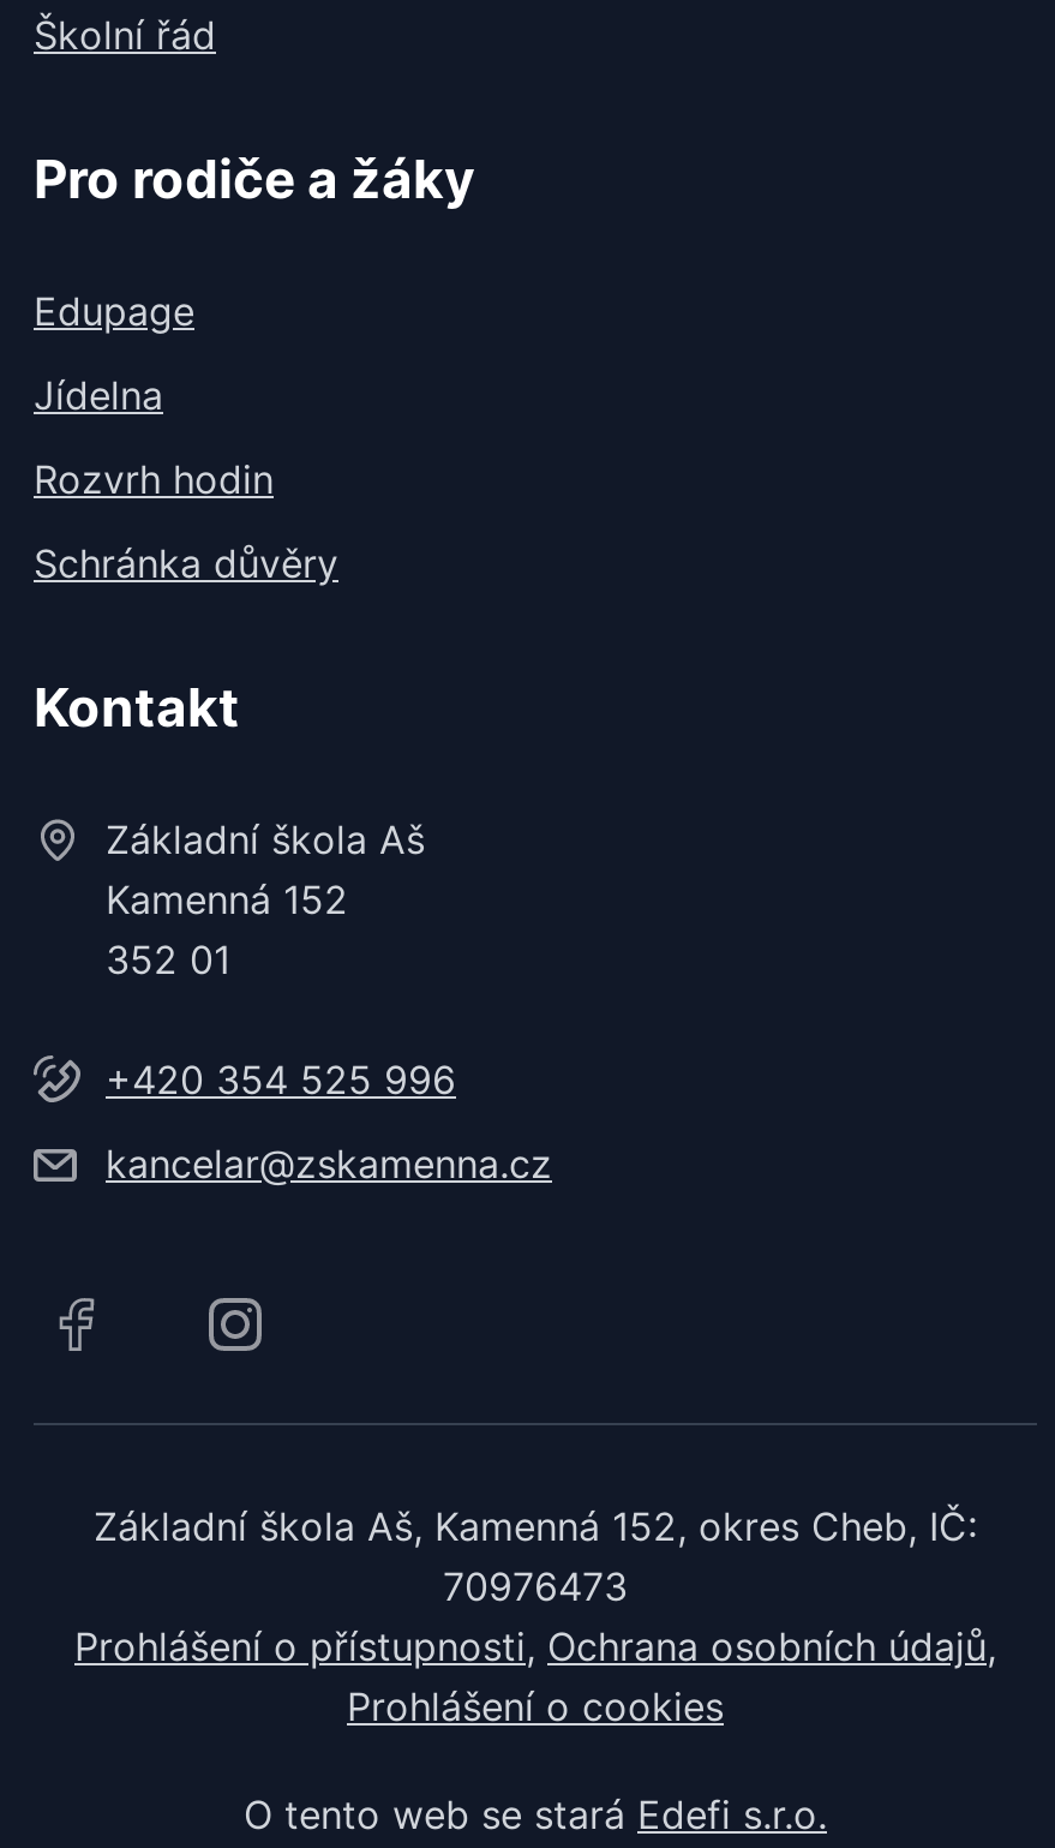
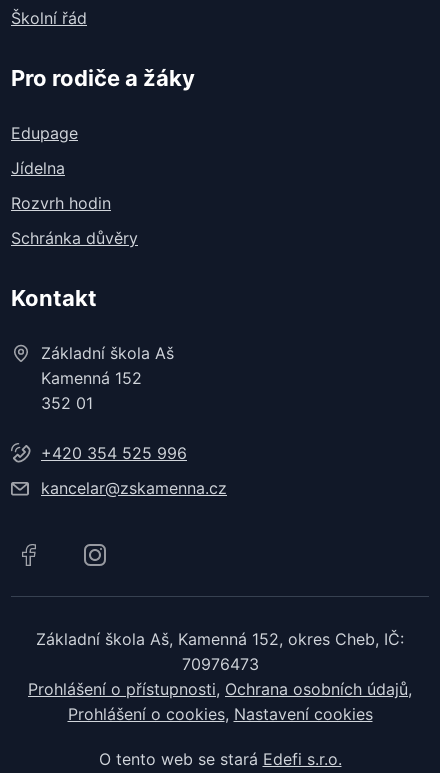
- Prohlášení o cookies
+ Prohlášení o cookies Nastavení cookies
